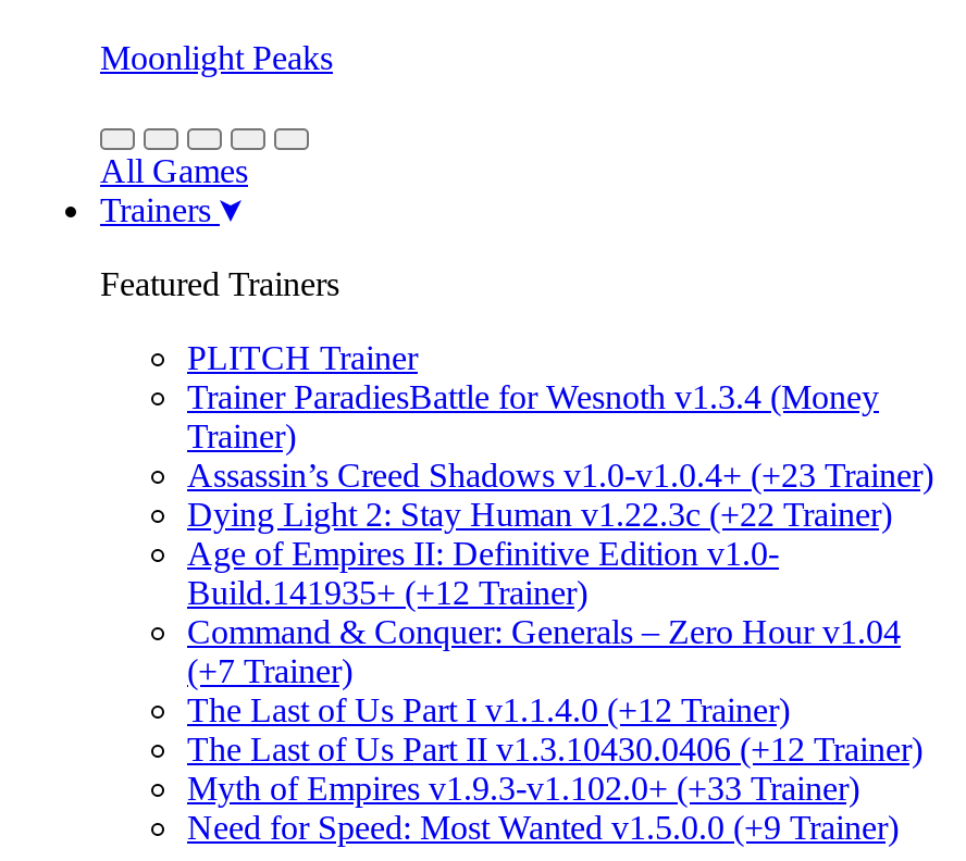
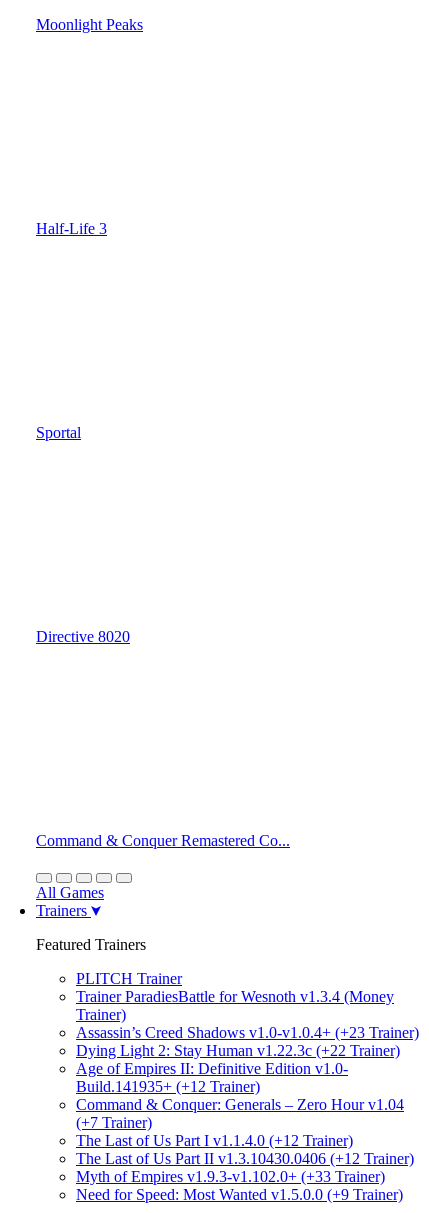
+ Half-Life 3

+ Sportal

+ Directive 8020

+ Command & Conquer Remastered Co...
